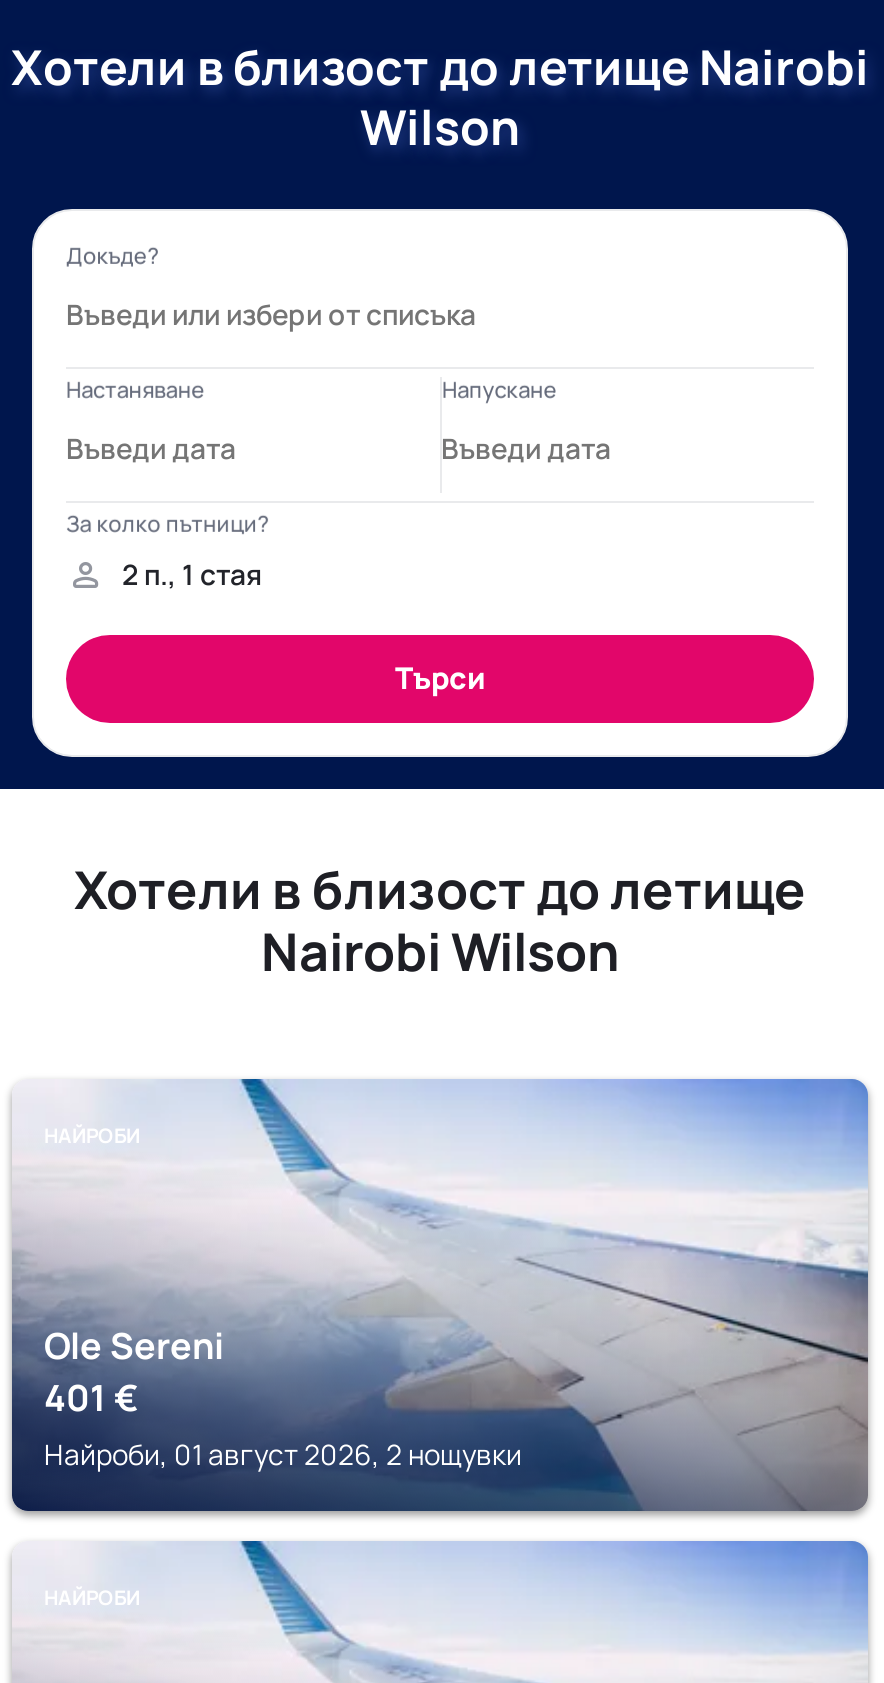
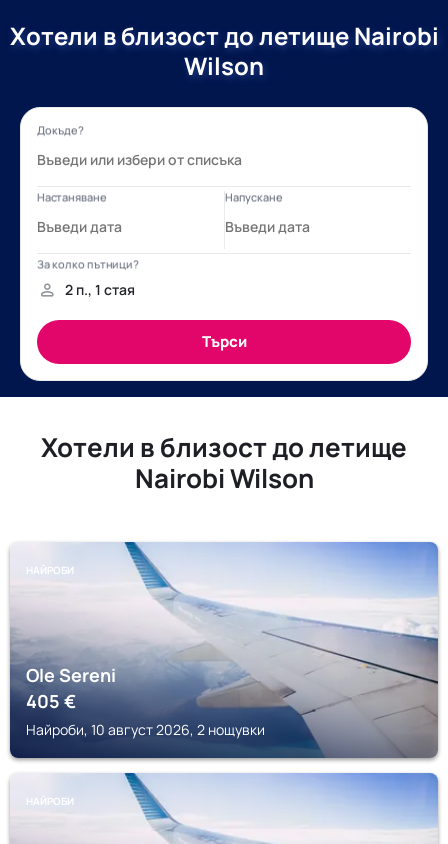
- 401 €
+ 405 €

- Найроби, 01 август 2026, 2 нощувки
+ Найроби, 10 август 2026, 2 нощувки
